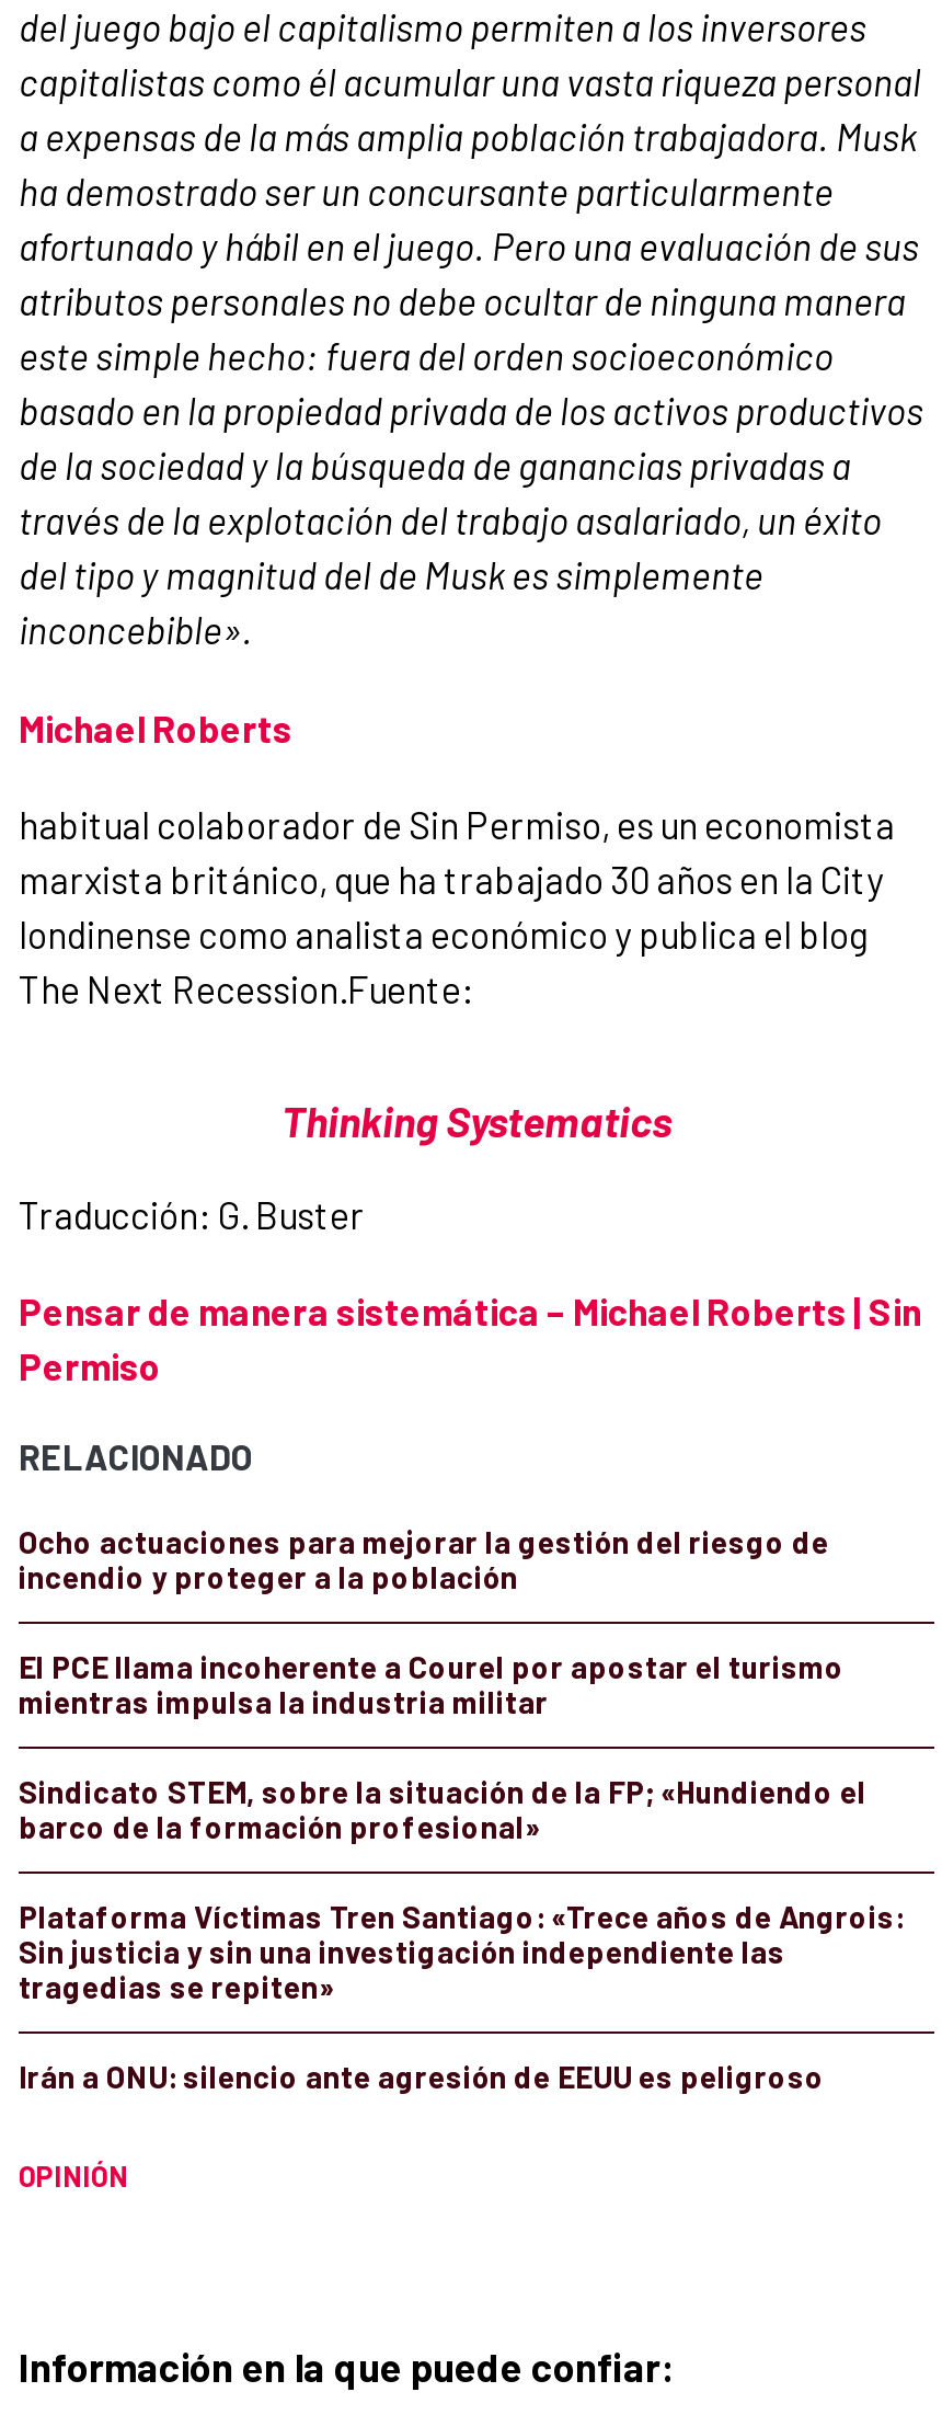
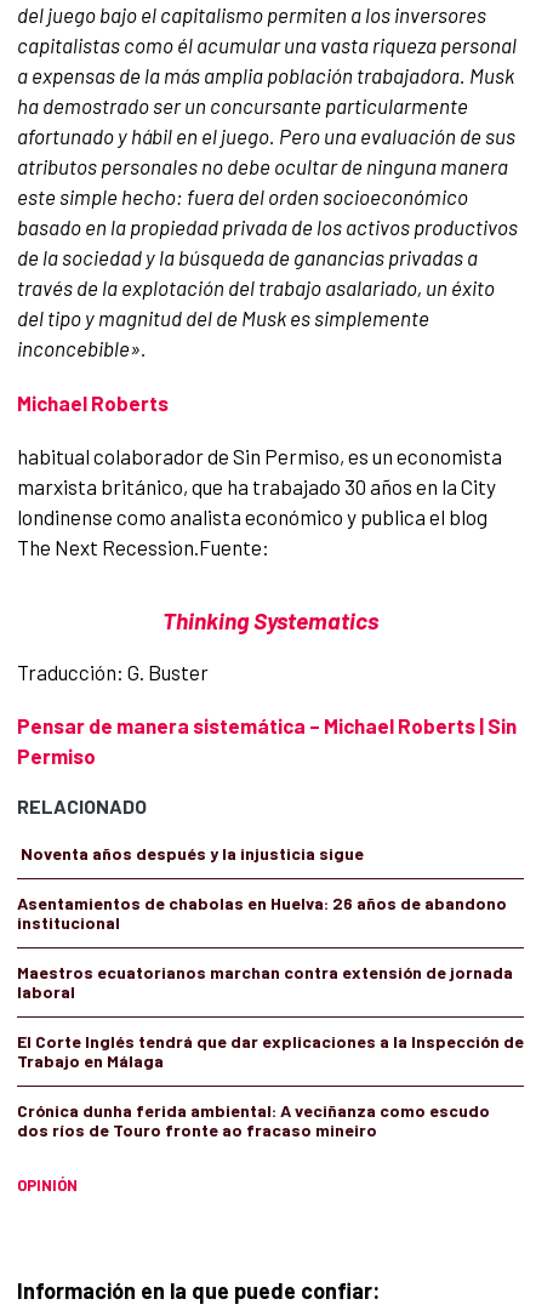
- Ocho actuaciones para mejorar la gestión del riesgo de
- incendio y proteger a la población
+ Noventa años después y la injusticia sigue

- El PCE llama incoherente a Courel por apostar el turismo
- mientras impulsa la industria militar
+ Asentamientos de chabolas en Huelva: 26 años de abandono
+ institucional

- Sindicato STEM, sobre la situación de la FP; «Hundiendo el
- barco de la formación profesional»
+ Maestros ecuatorianos marchan contra extensión de jornada
+ laboral

- Plataforma Víctimas Tren Santiago: «Trece años de Angrois:
- Sin justicia y sin una investigación independiente las
- tragedias se repiten»
+ El Corte Inglés tendrá que dar explicaciones a la Inspección de
+ Trabajo en Málaga

- Irán a ONU: silencio ante agresión de EEUU es peligroso
+ Crónica dunha ferida ambiental: A veciñanza como escudo
+ dos ríos de Touro fronte ao fracaso mineiro
